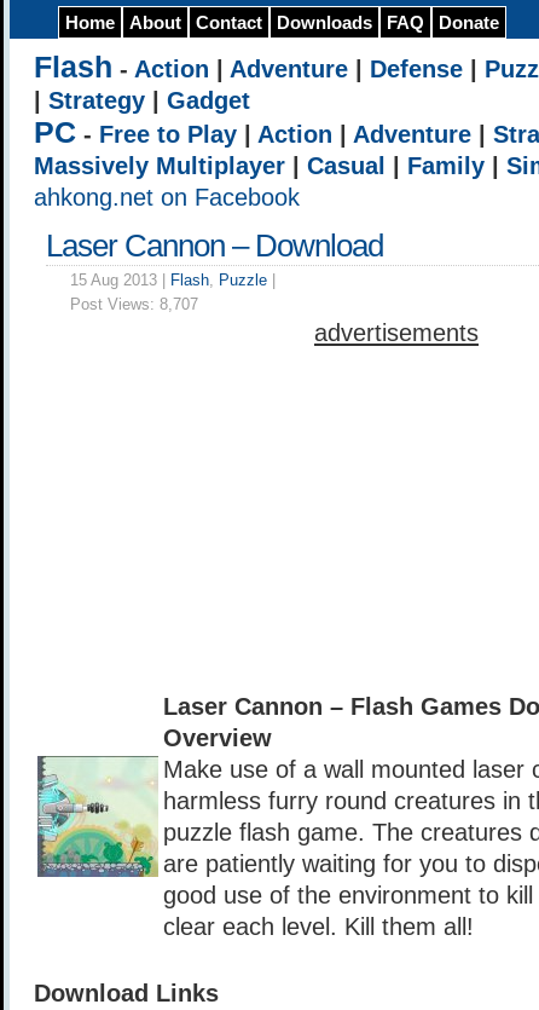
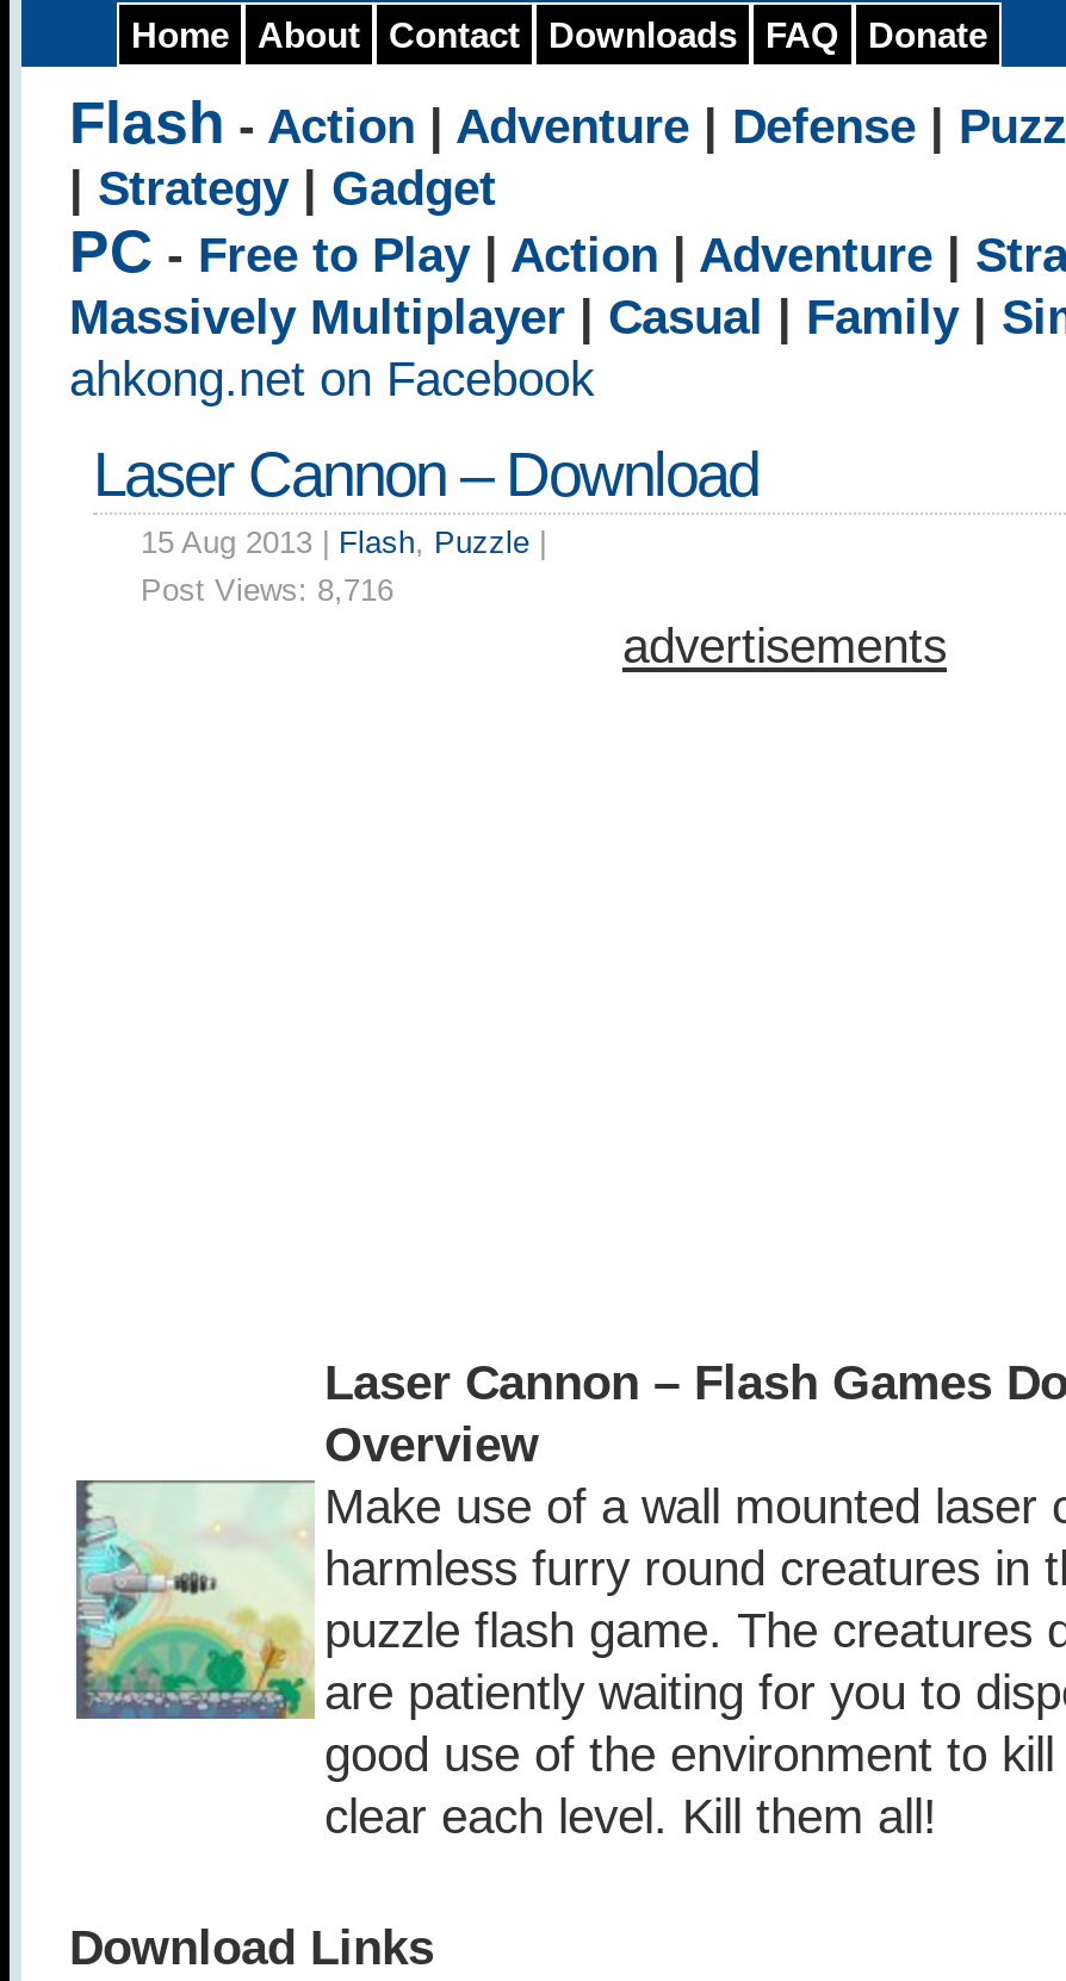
- Post Views: 8,707
+ Post Views: 8,716
